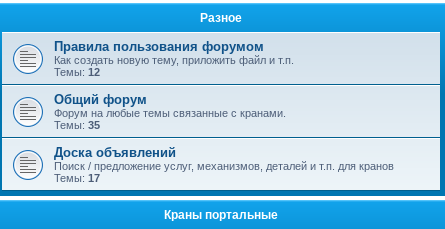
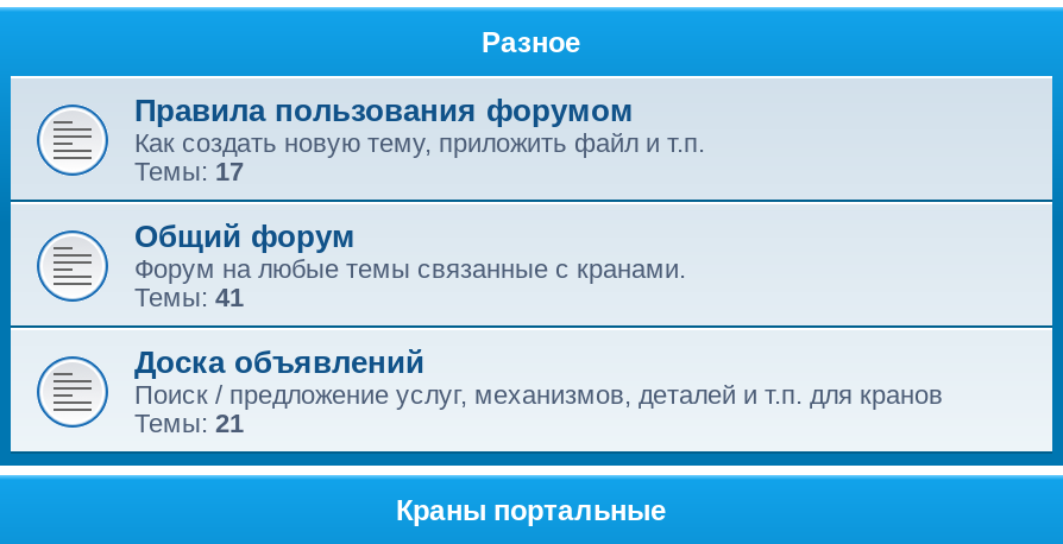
- Темы: 12
+ Темы: 17

- Темы: 35
+ Темы: 41

- Темы: 17
+ Темы: 21
